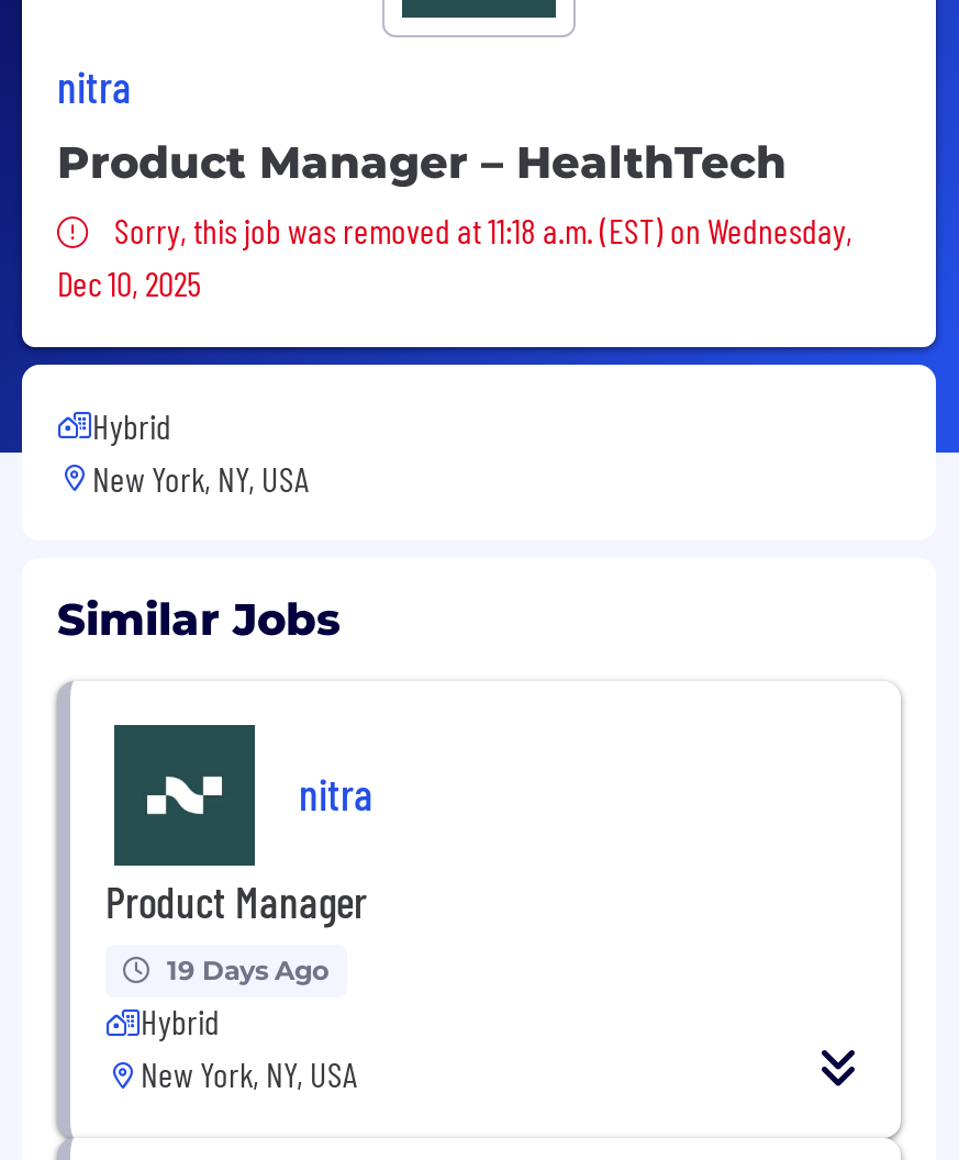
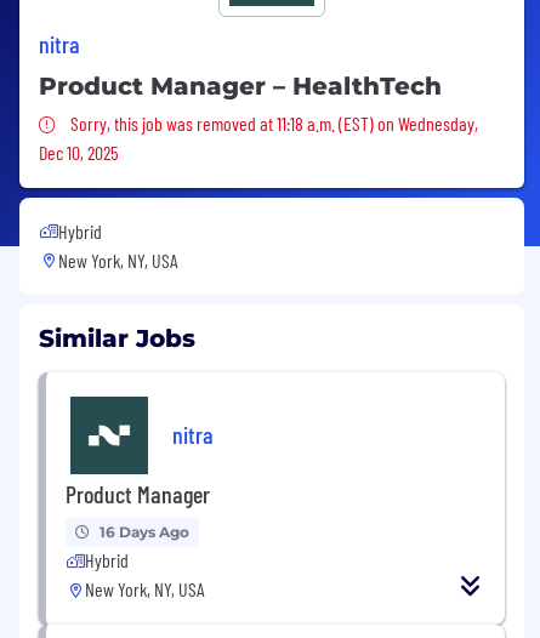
- 19 Days Ago
+ 16 Days Ago
